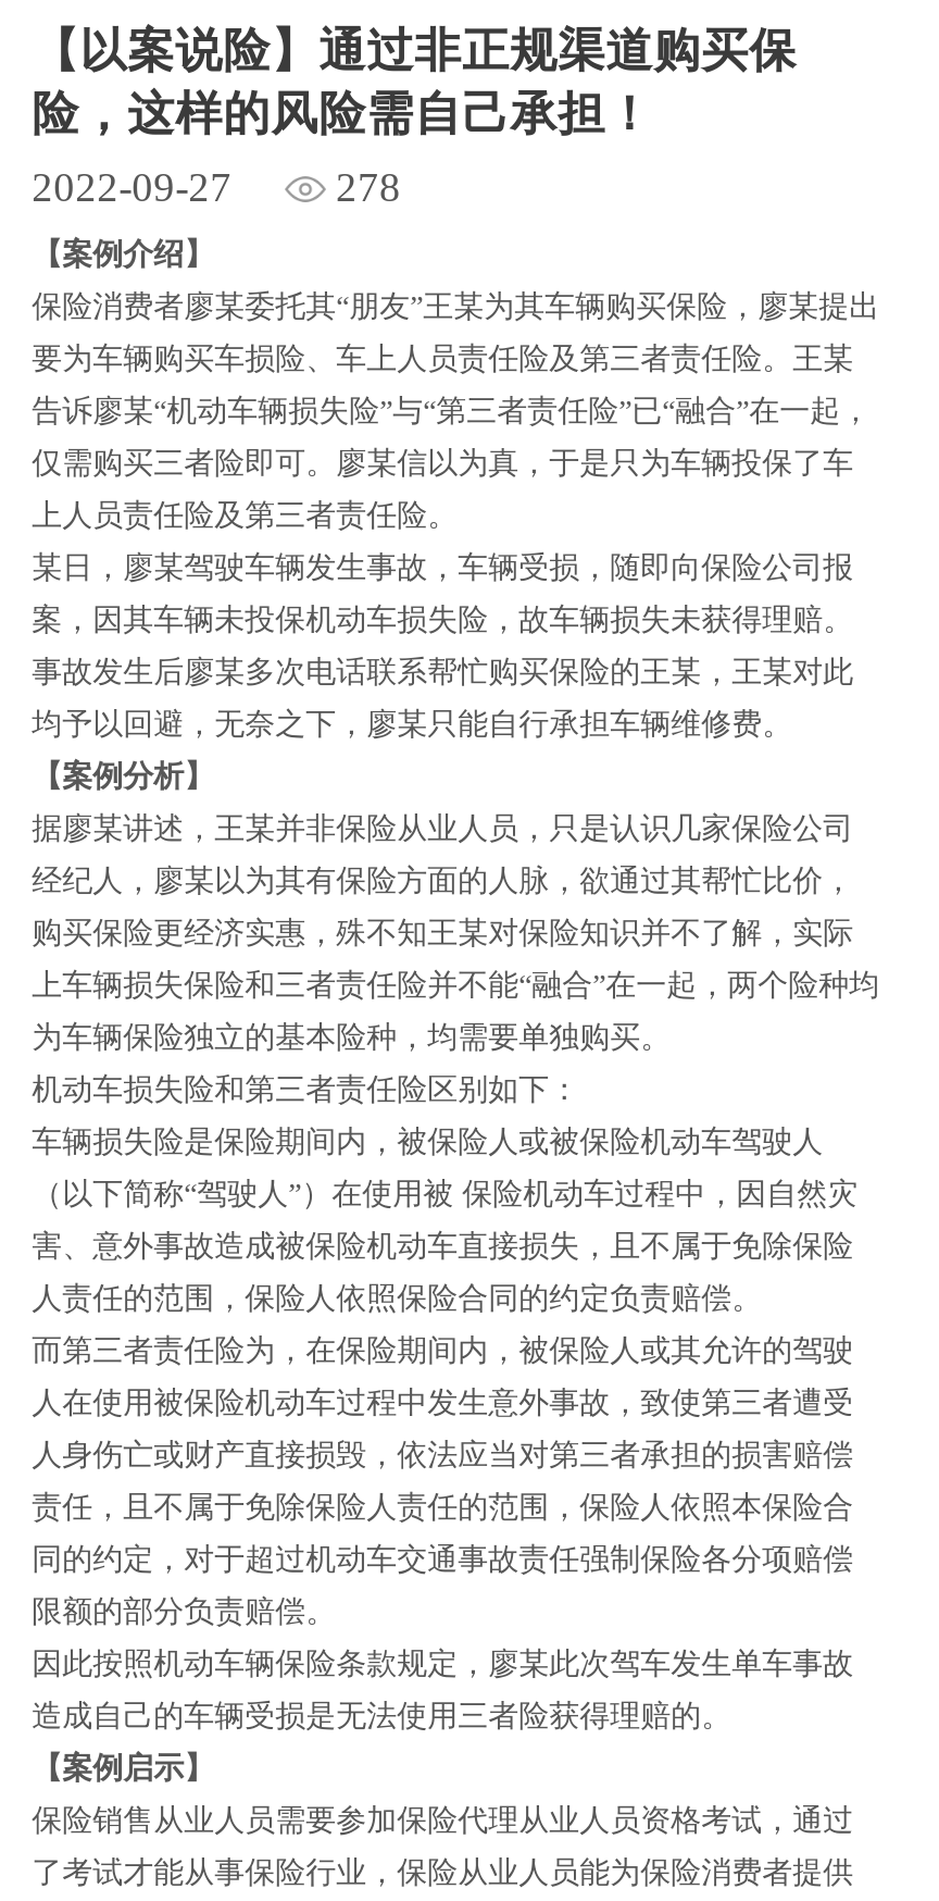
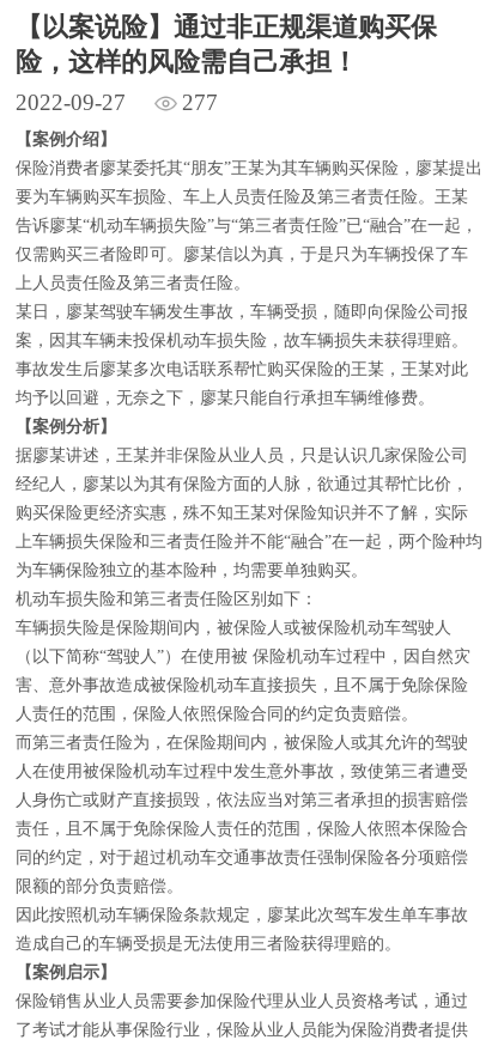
- 278
+ 277
